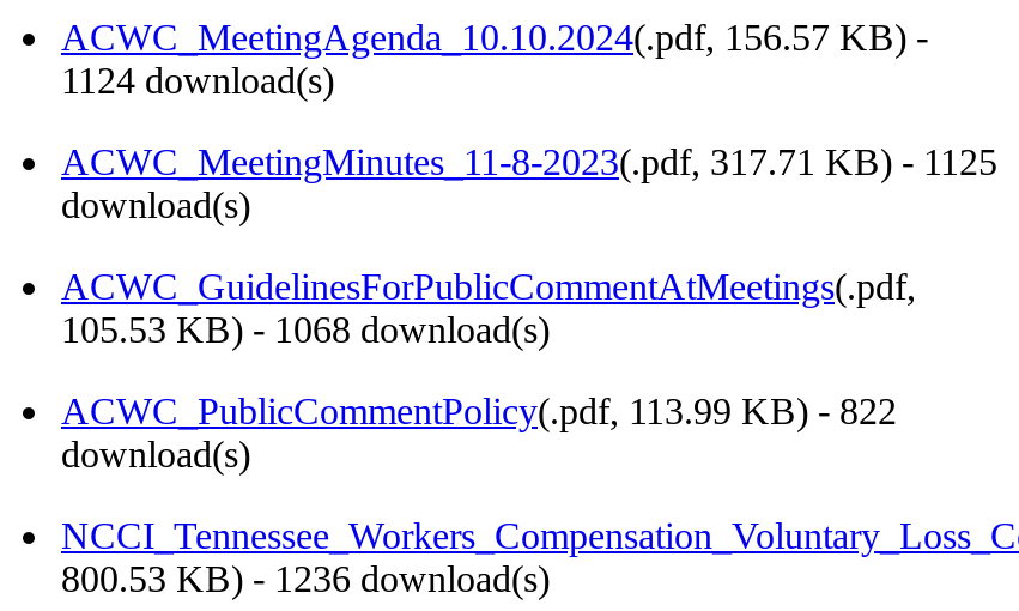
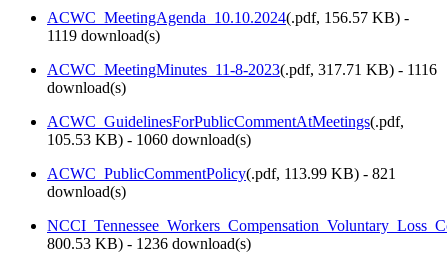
- 1124 download(s)
+ 1119 download(s)

- ACWC_MeetingMinutes_11-8-2023(.pdf, 317.71 KB) - 1125
+ ACWC_MeetingMinutes_11-8-2023(.pdf, 317.71 KB) - 1116

- 105.53 KB) - 1068 download(s)
+ 105.53 KB) - 1060 download(s)

- ACWC_PublicCommentPolicy(.pdf, 113.99 KB) - 822
+ ACWC_PublicCommentPolicy(.pdf, 113.99 KB) - 821
